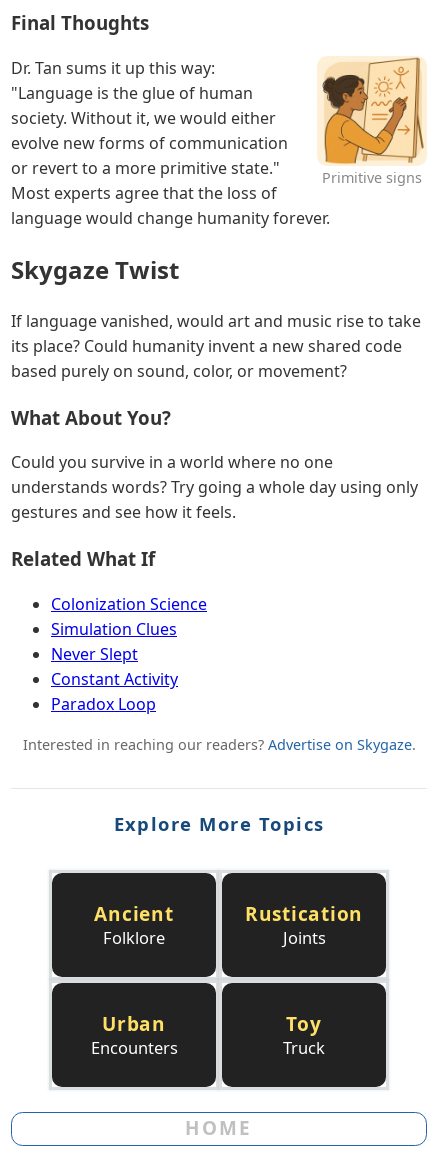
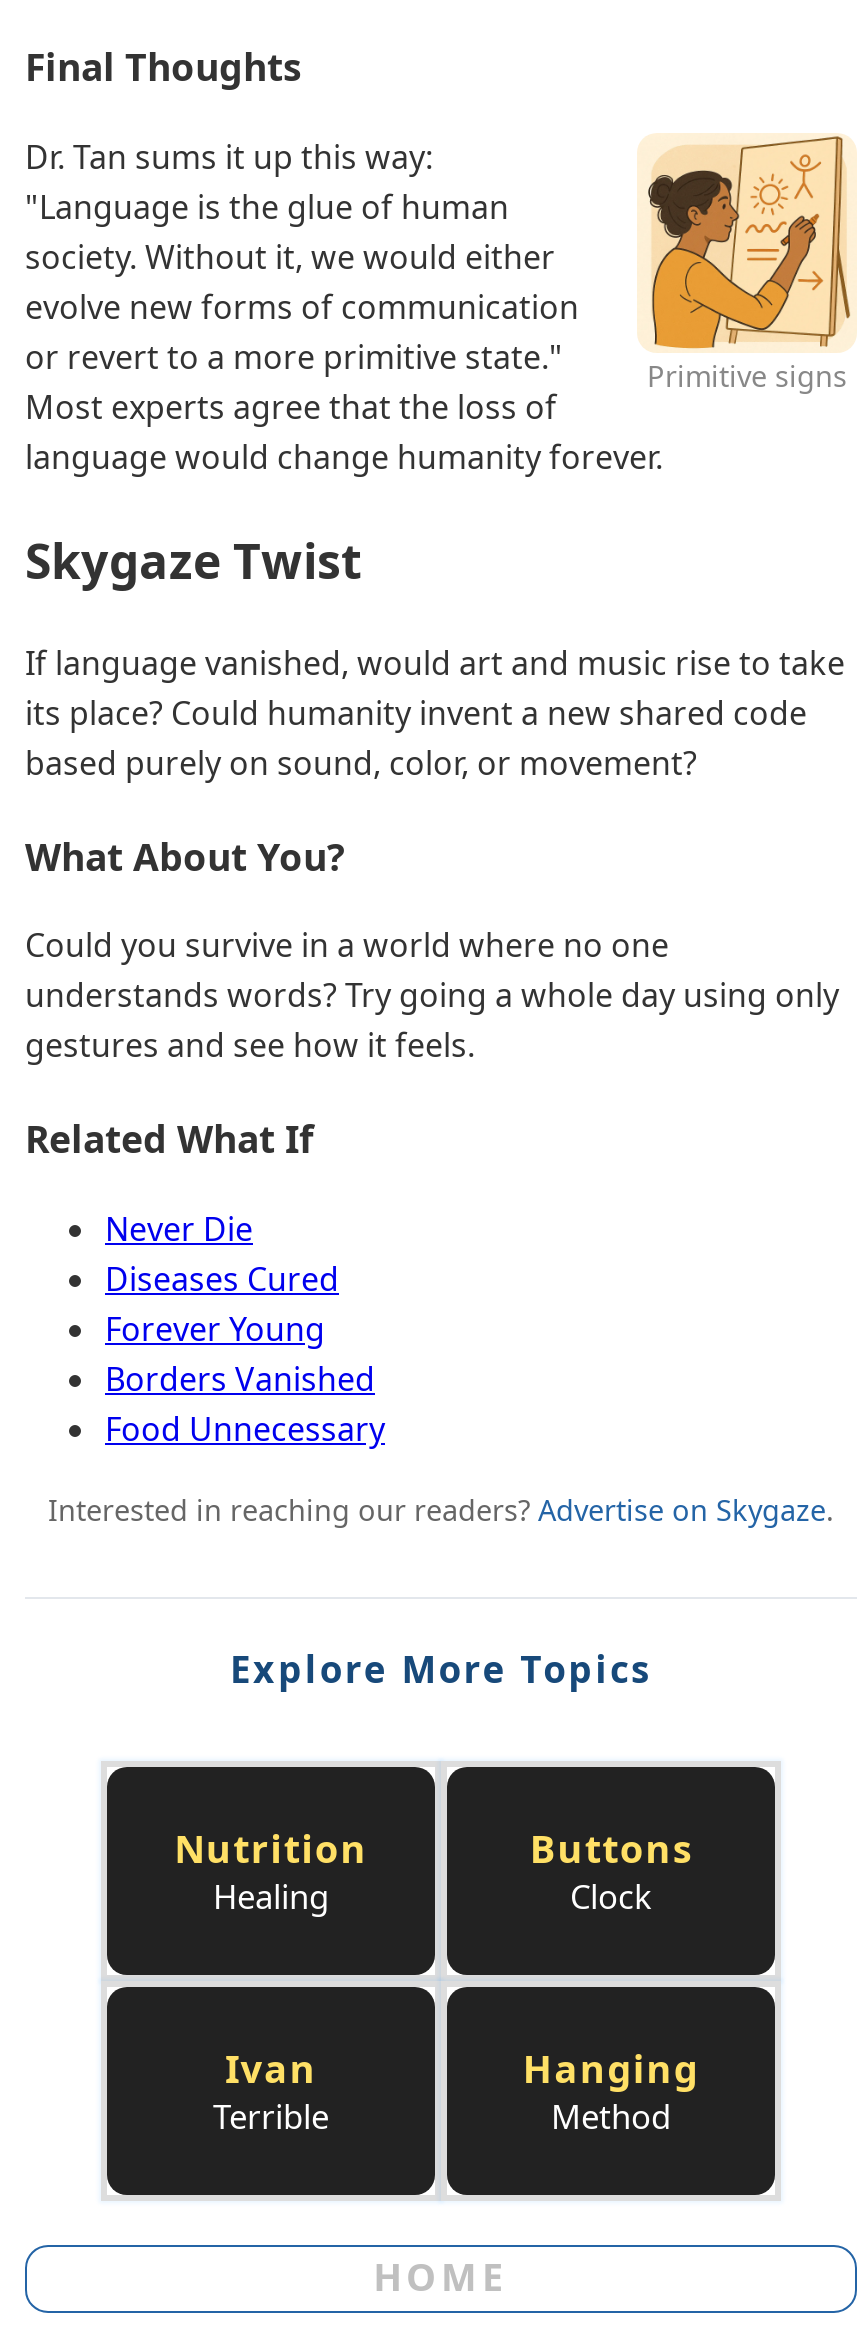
- Colonization Science
- Simulation Clues
- Never Slept
- Constant Activity
- Paradox Loop
+ Never Die
+ Diseases Cured
+ Forever Young
+ Borders Vanished
+ Food Unnecessary

- Ancient
- Folklore
+ Nutrition
+ Healing

- Rustication
- Joints
+ Buttons
+ Clock

- Urban
- Encounters
+ Ivan
+ Terrible

- Toy
- Truck
+ Hanging
+ Method
